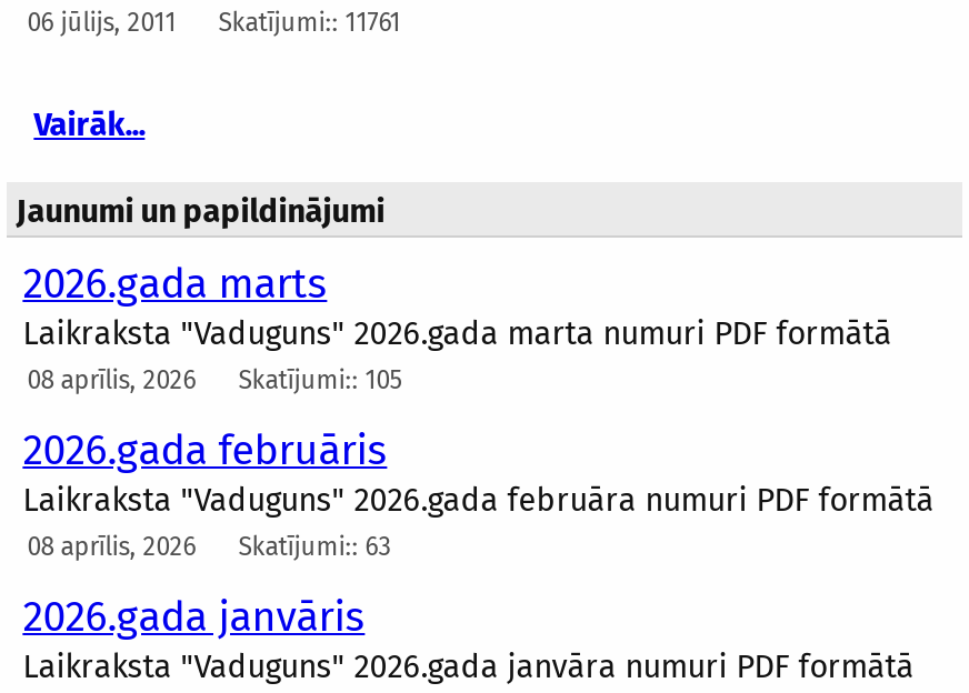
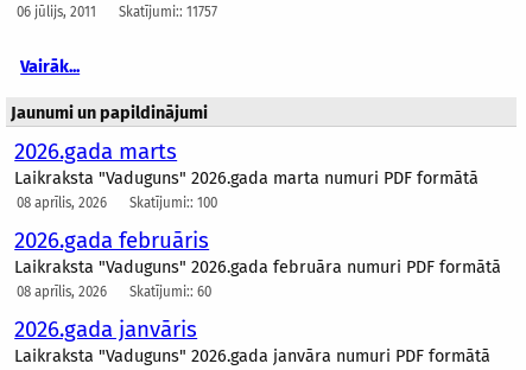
- 06 jūlijs, 2011 Skatījumi:: 11761
+ 06 jūlijs, 2011 Skatījumi:: 11757

- 08 aprīlis, 2026 Skatījumi:: 105
+ 08 aprīlis, 2026 Skatījumi:: 100

- 08 aprīlis, 2026 Skatījumi:: 63
+ 08 aprīlis, 2026 Skatījumi:: 60
